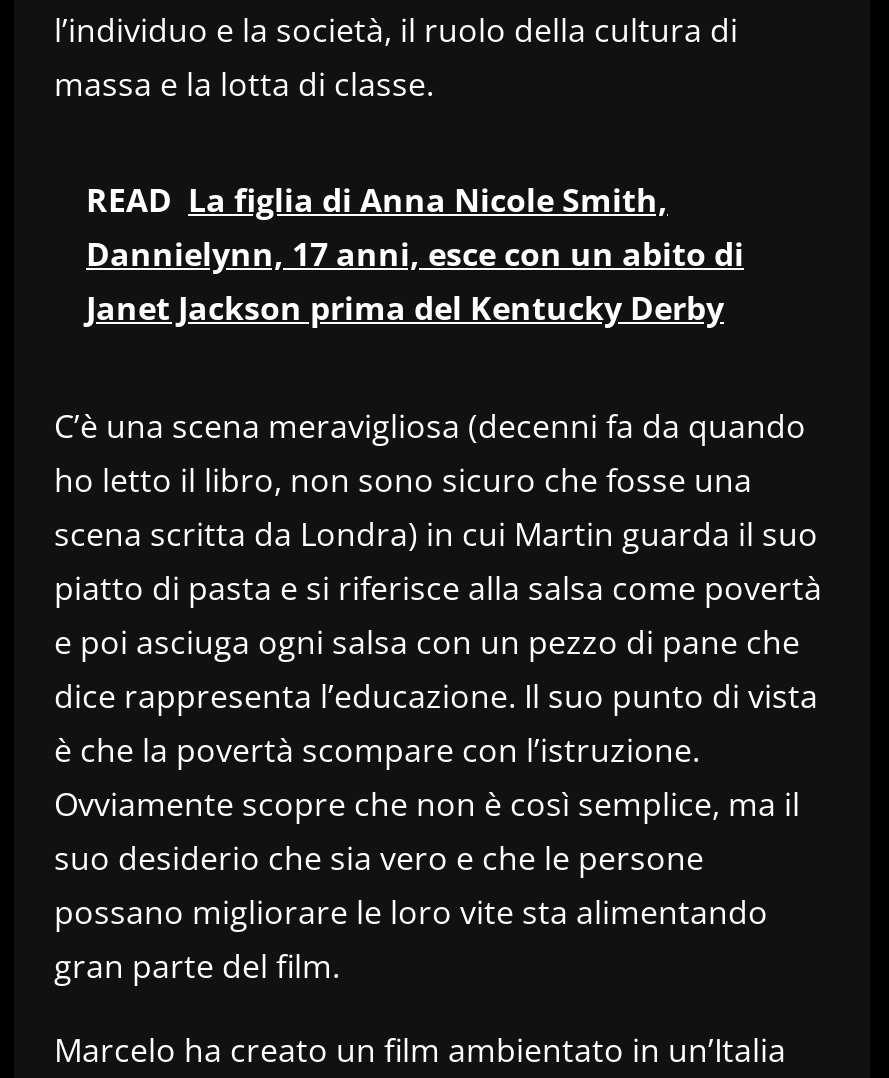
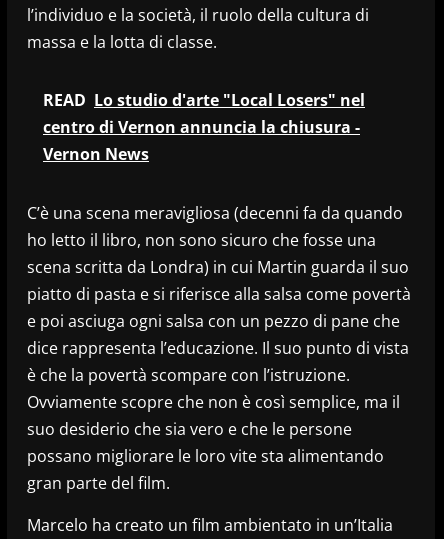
- READ La figlia di Anna Nicole Smith,
- Dannielynn, 17 anni, esce con un abito di
- Janet Jackson prima del Kentucky Derby
+ READ Lo studio d'arte "Local Losers" nel
+ centro di Vernon annuncia la chiusura -
+ Vernon News
